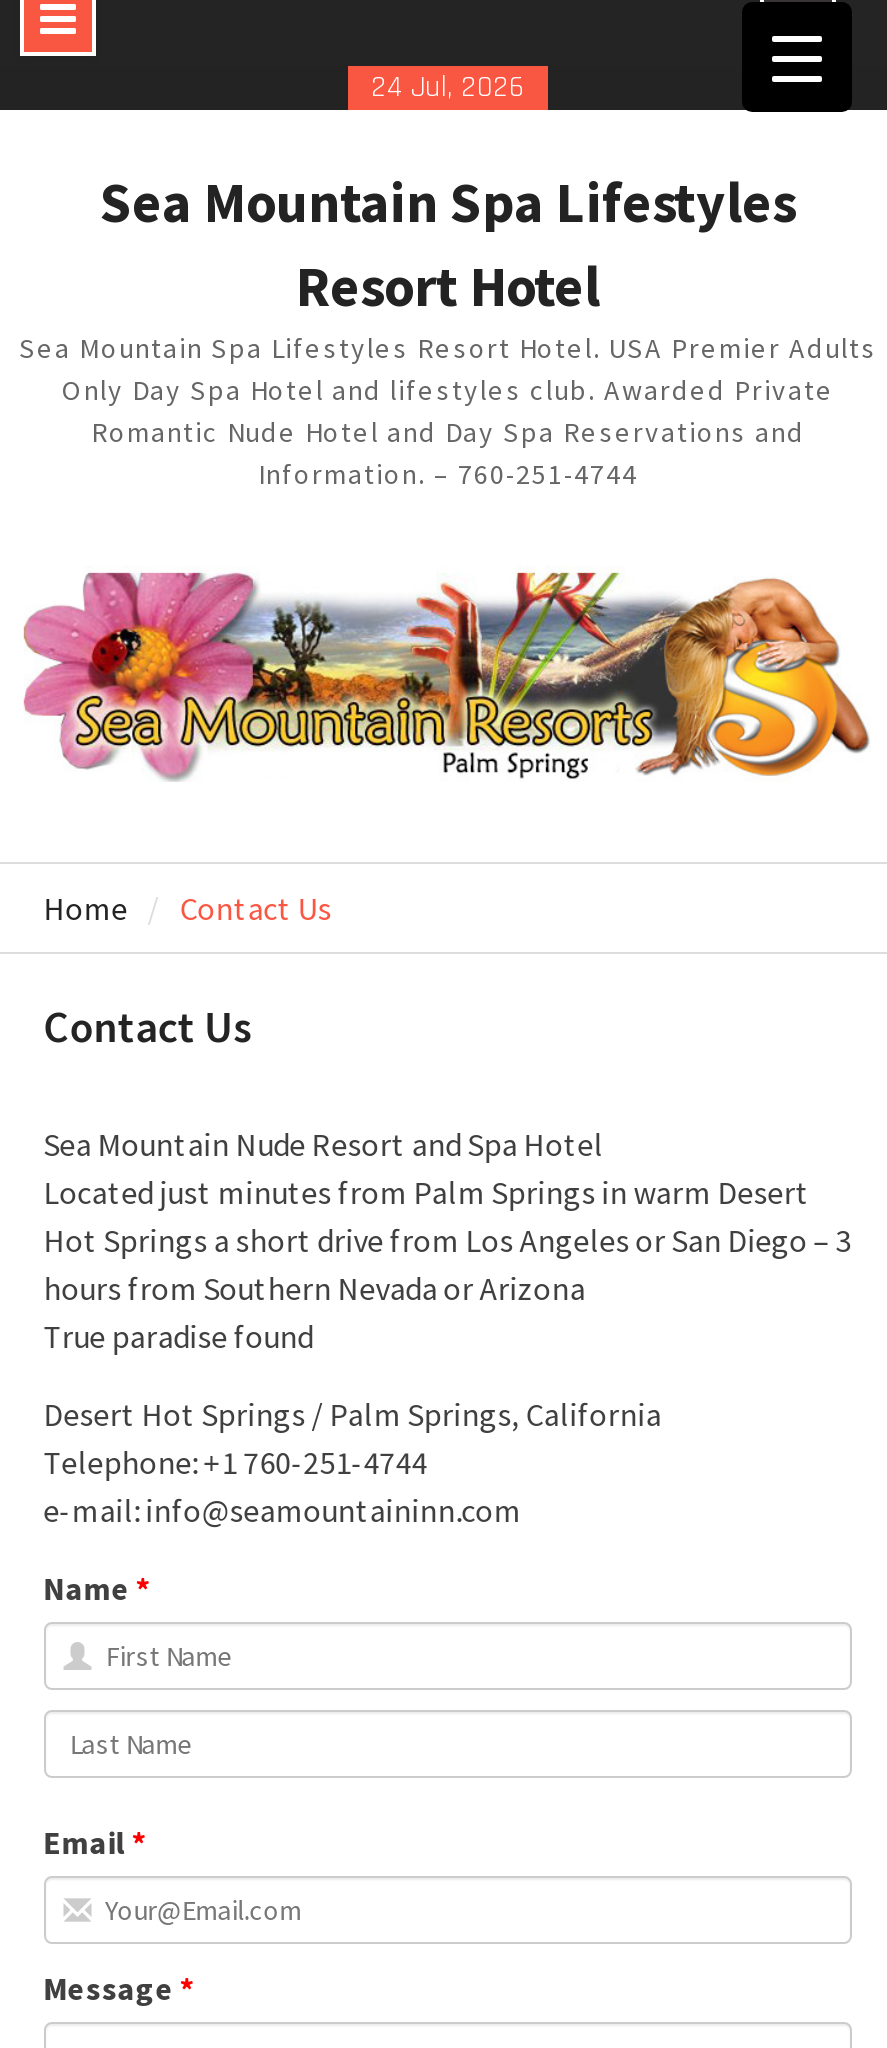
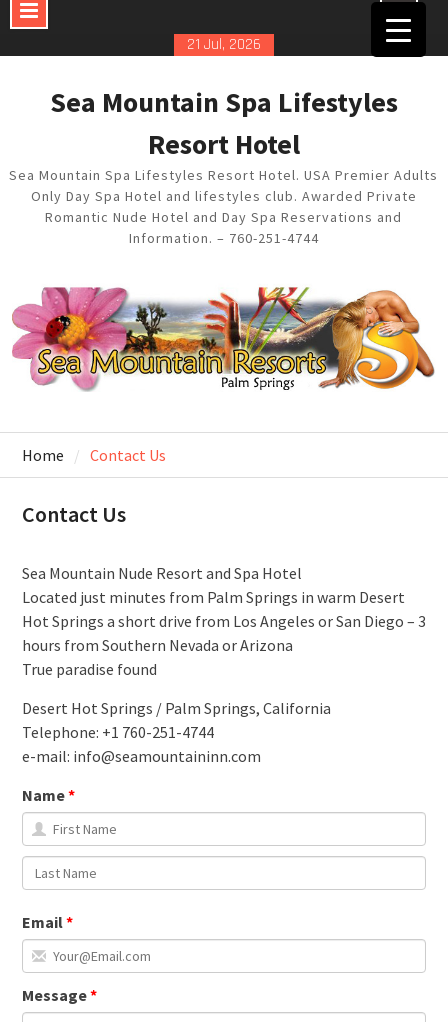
- 24 Jul, 2026
+ 21 Jul, 2026
